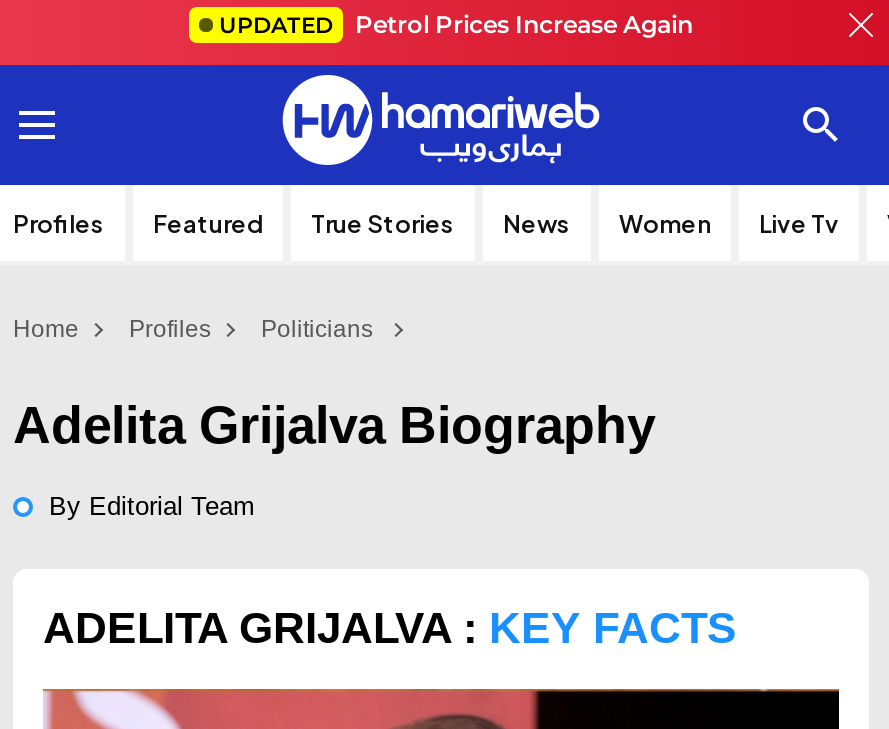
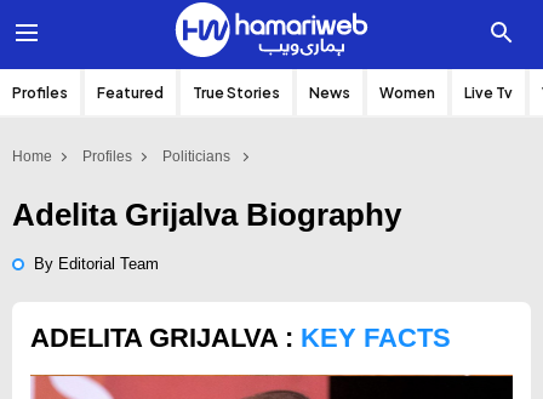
- UPDATED Petrol Prices Increase Again
